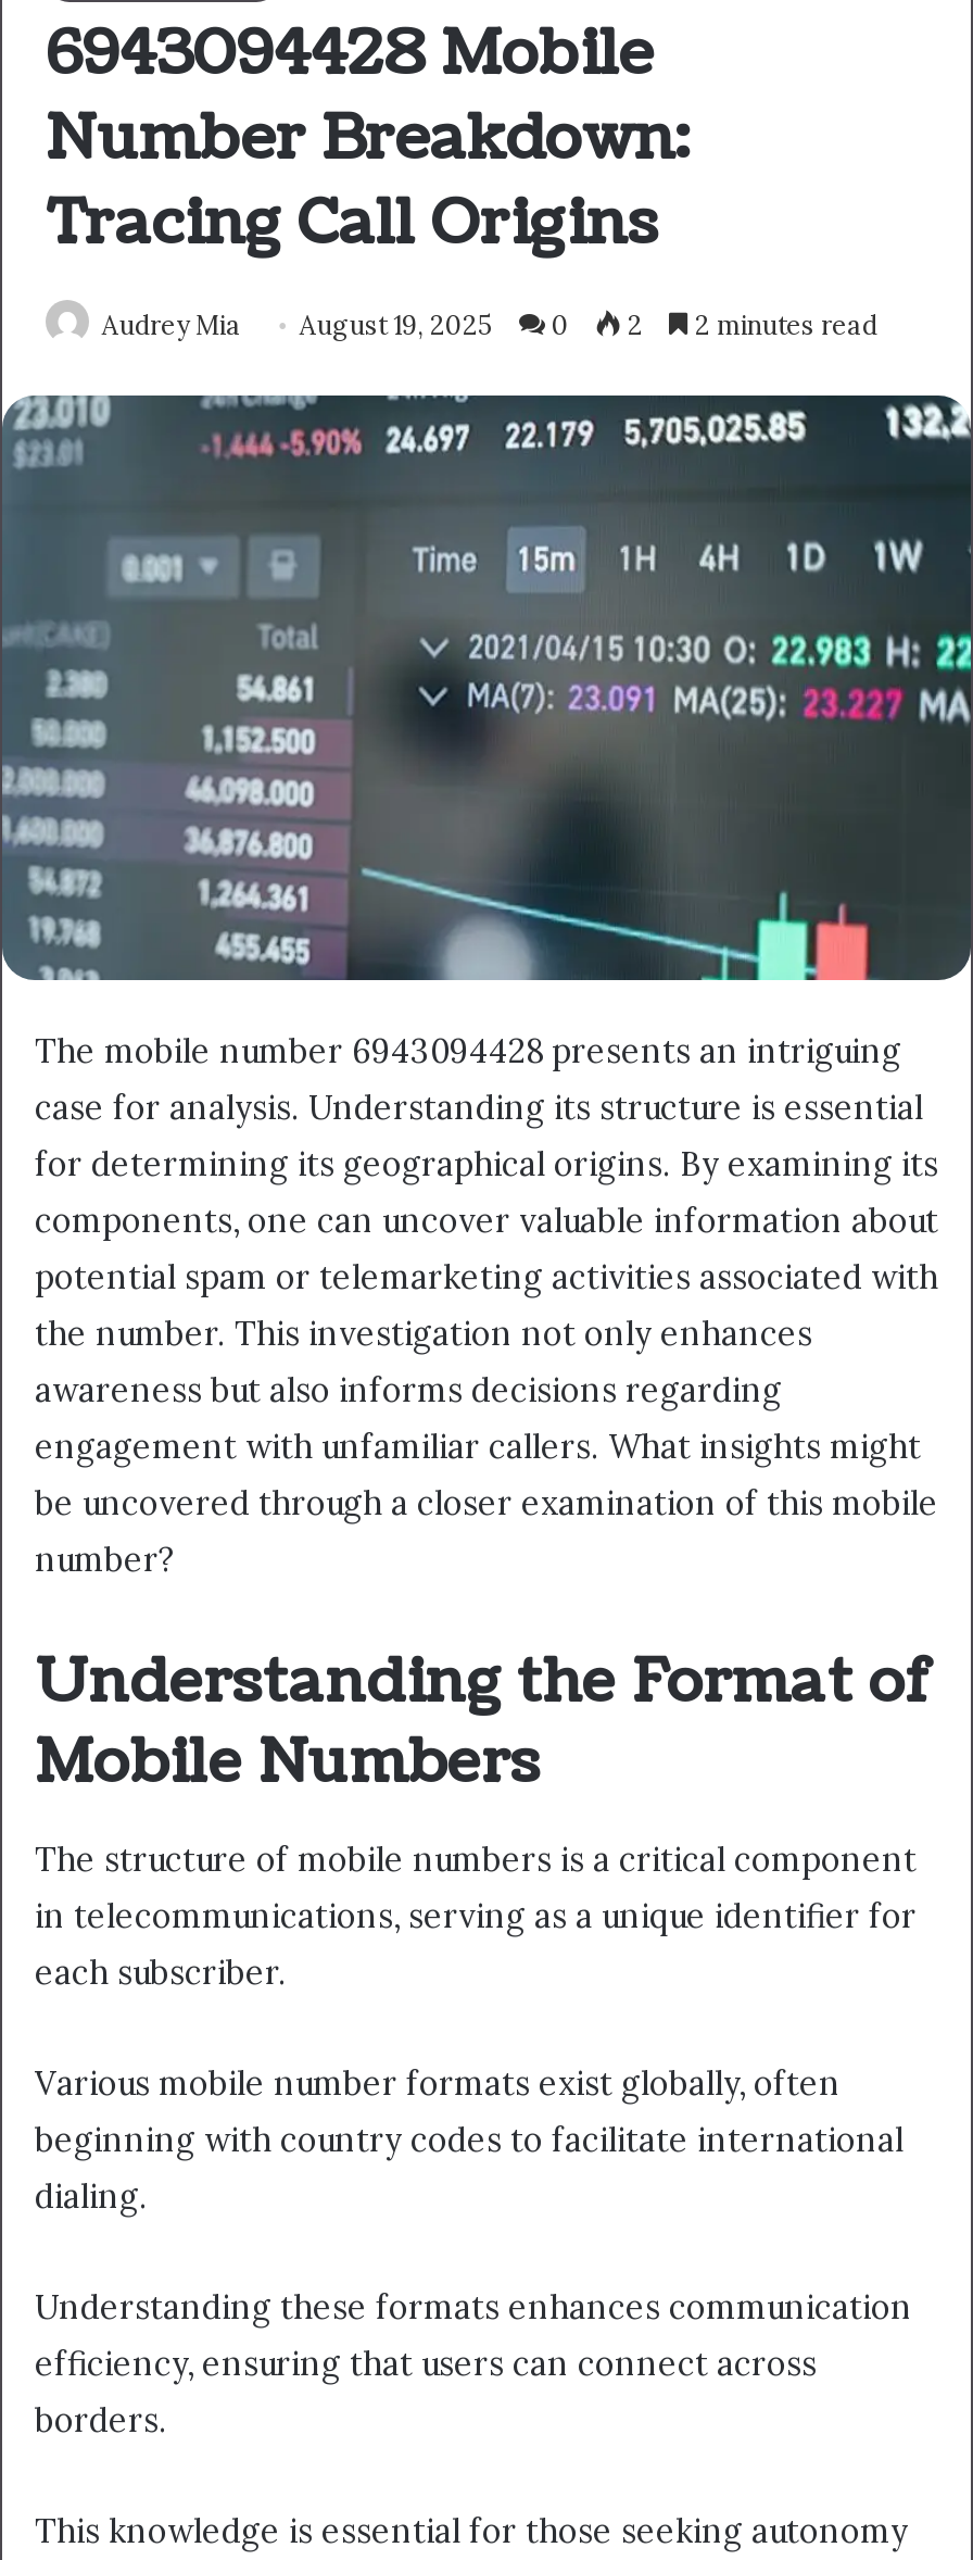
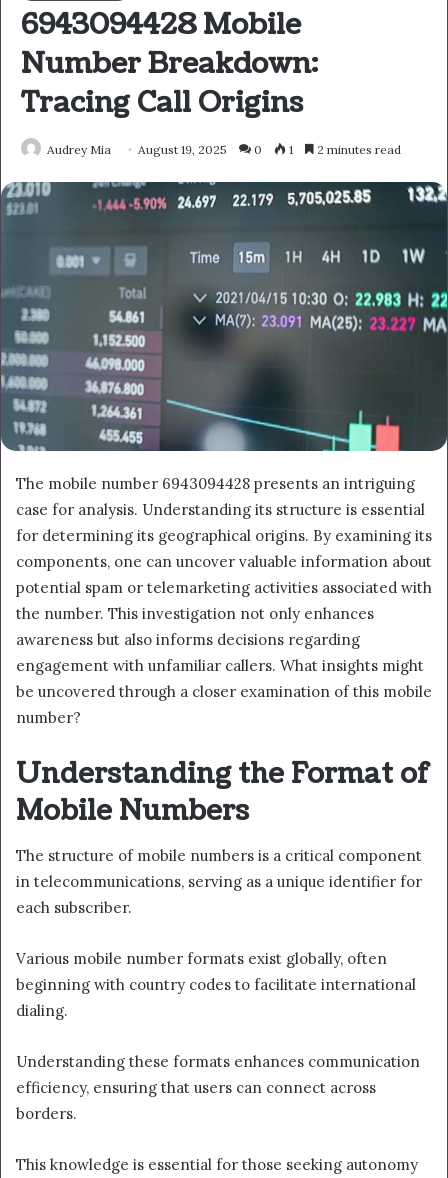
- Audrey Mia August 19, 2025 0 2 2 minutes read
+ Audrey Mia August 19, 2025 0 1 2 minutes read
